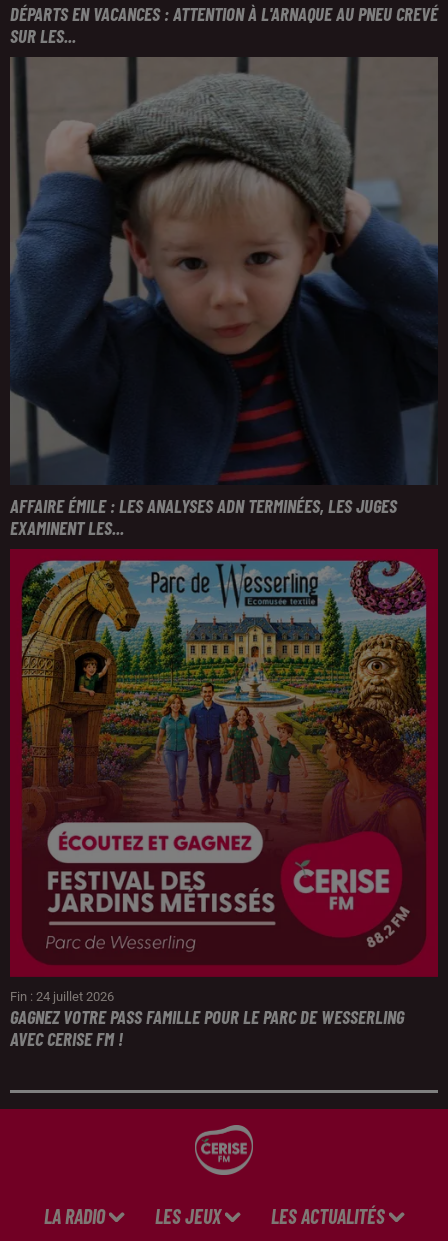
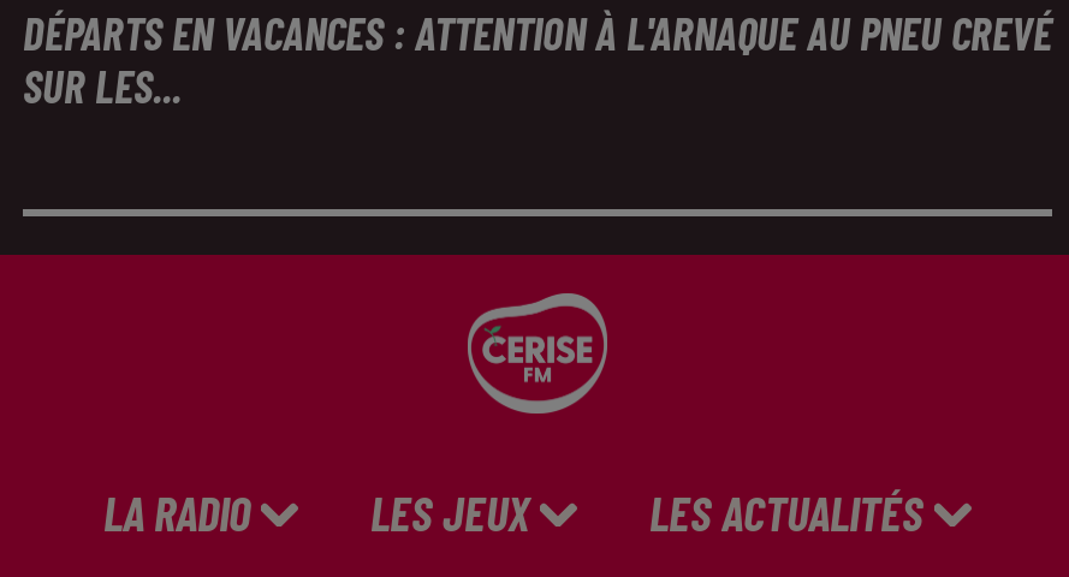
- [image]
- AFFAIRE ÉMILE : LES ANALYSES ADN TERMINÉES, LES JUGES
- EXAMINENT LES...

- [image]
- Fin : 24 juillet 2026
- GAGNEZ VOTRE PASS FAMILLE POUR LE PARC DE WESSERLING
- AVEC CERISE FM !
